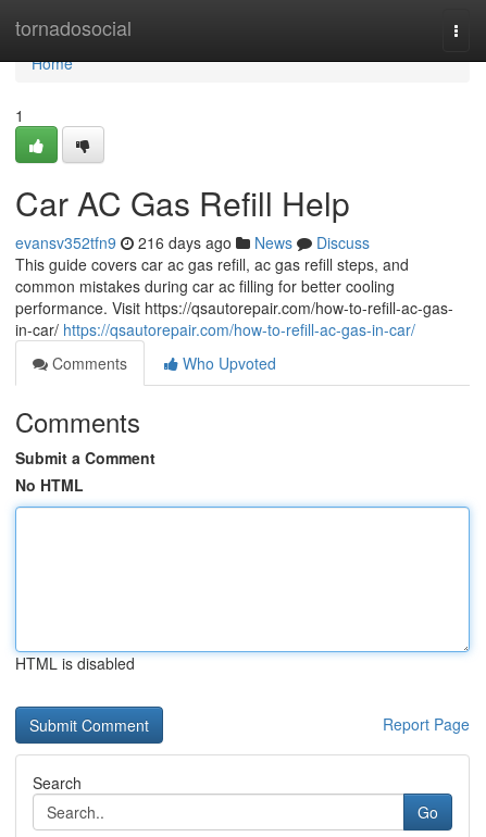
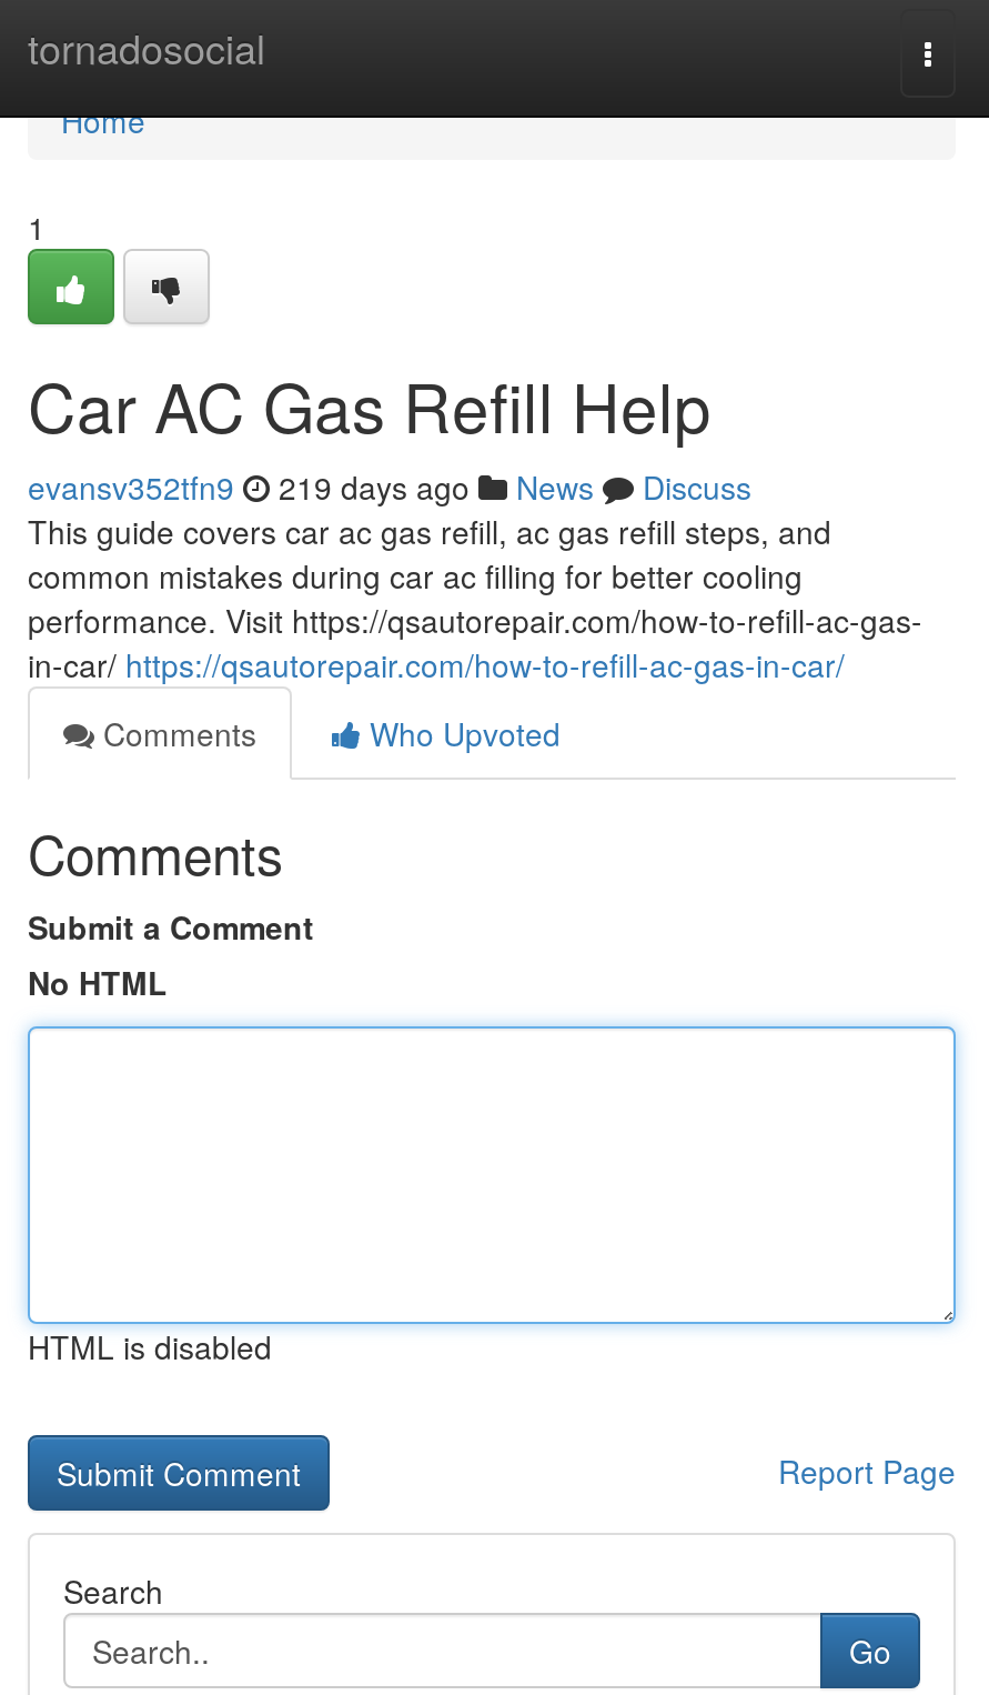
- evansv352tfn9 216 days ago News Discuss
+ evansv352tfn9 219 days ago News Discuss
